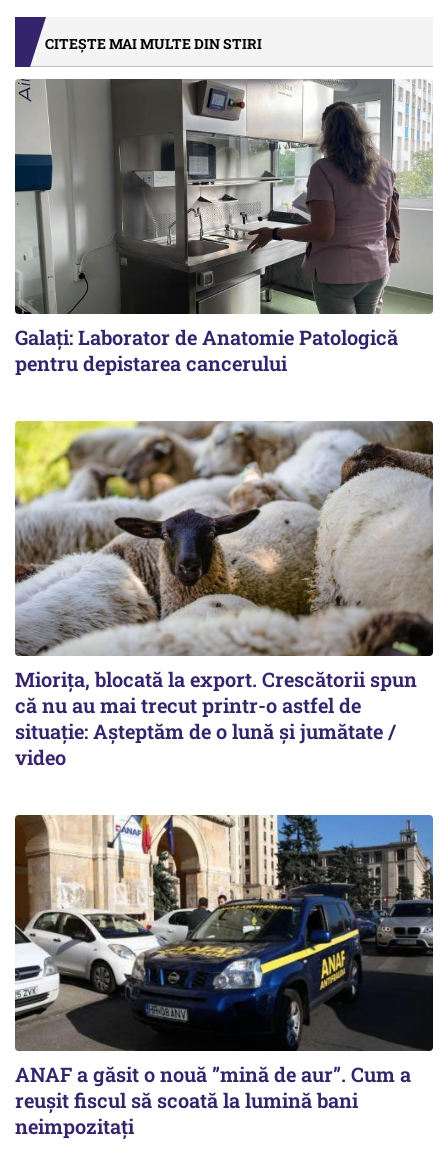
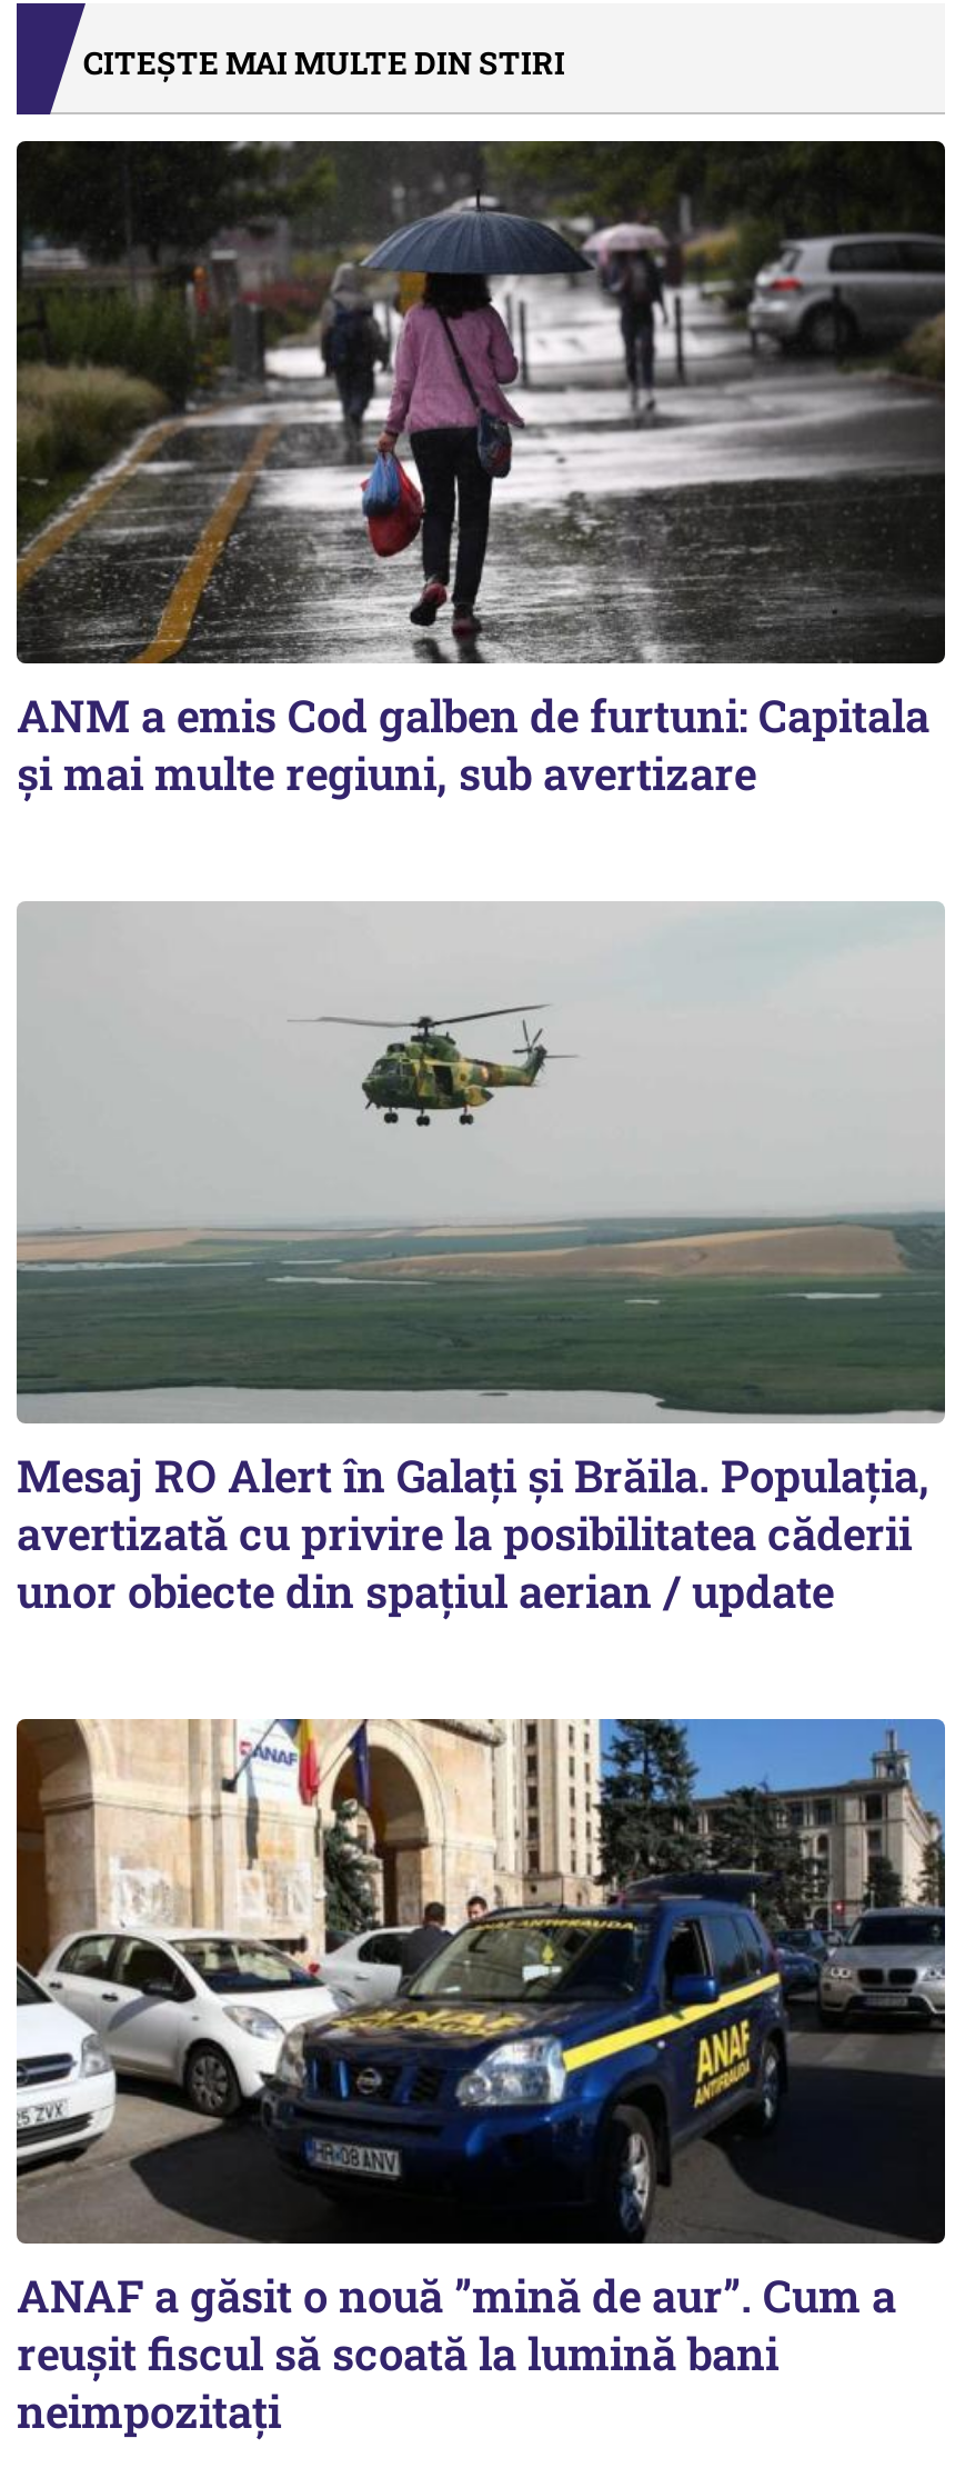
- [image]
- Galați: Laborator de Anatomie Patologică
- pentru depistarea cancerului
+ [image]
+ ANM a emis Cod galben de furtuni: Capitala
+ și mai multe regiuni, sub avertizare

- [image]
- Miorița, blocată la export. Crescătorii spun
- că nu au mai trecut printr-o astfel de
- situație: Așteptăm de o lună și jumătate /
- video
+ [image]
+ Mesaj RO Alert în Galați și Brăila. Populația,
+ avertizată cu privire la posibilitatea căderii
+ unor obiecte din spațiul aerian / update
